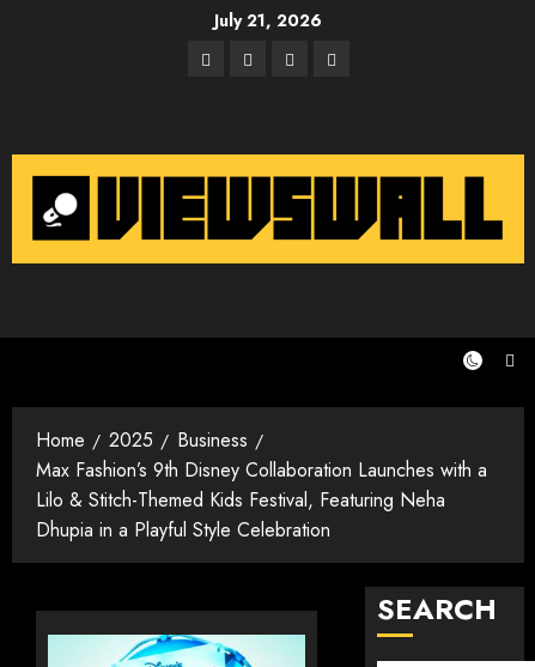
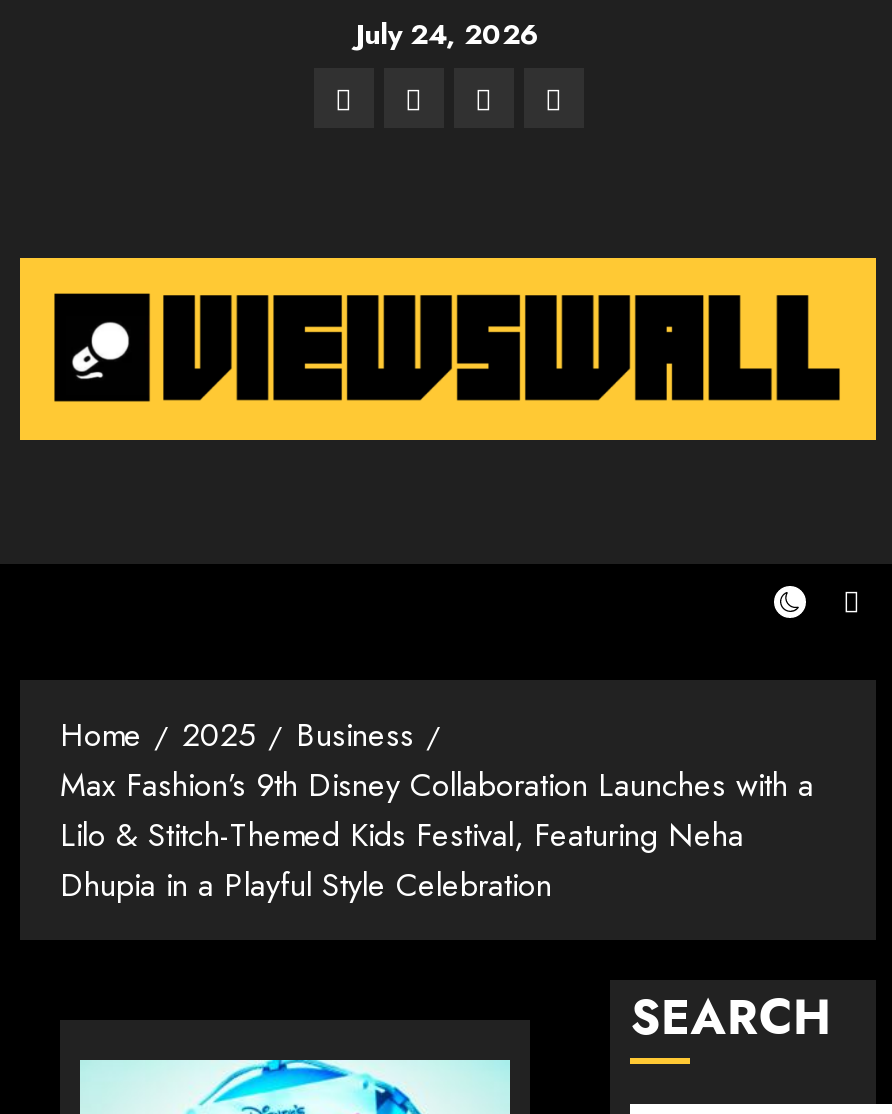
- July 21, 2026
+ July 24, 2026
